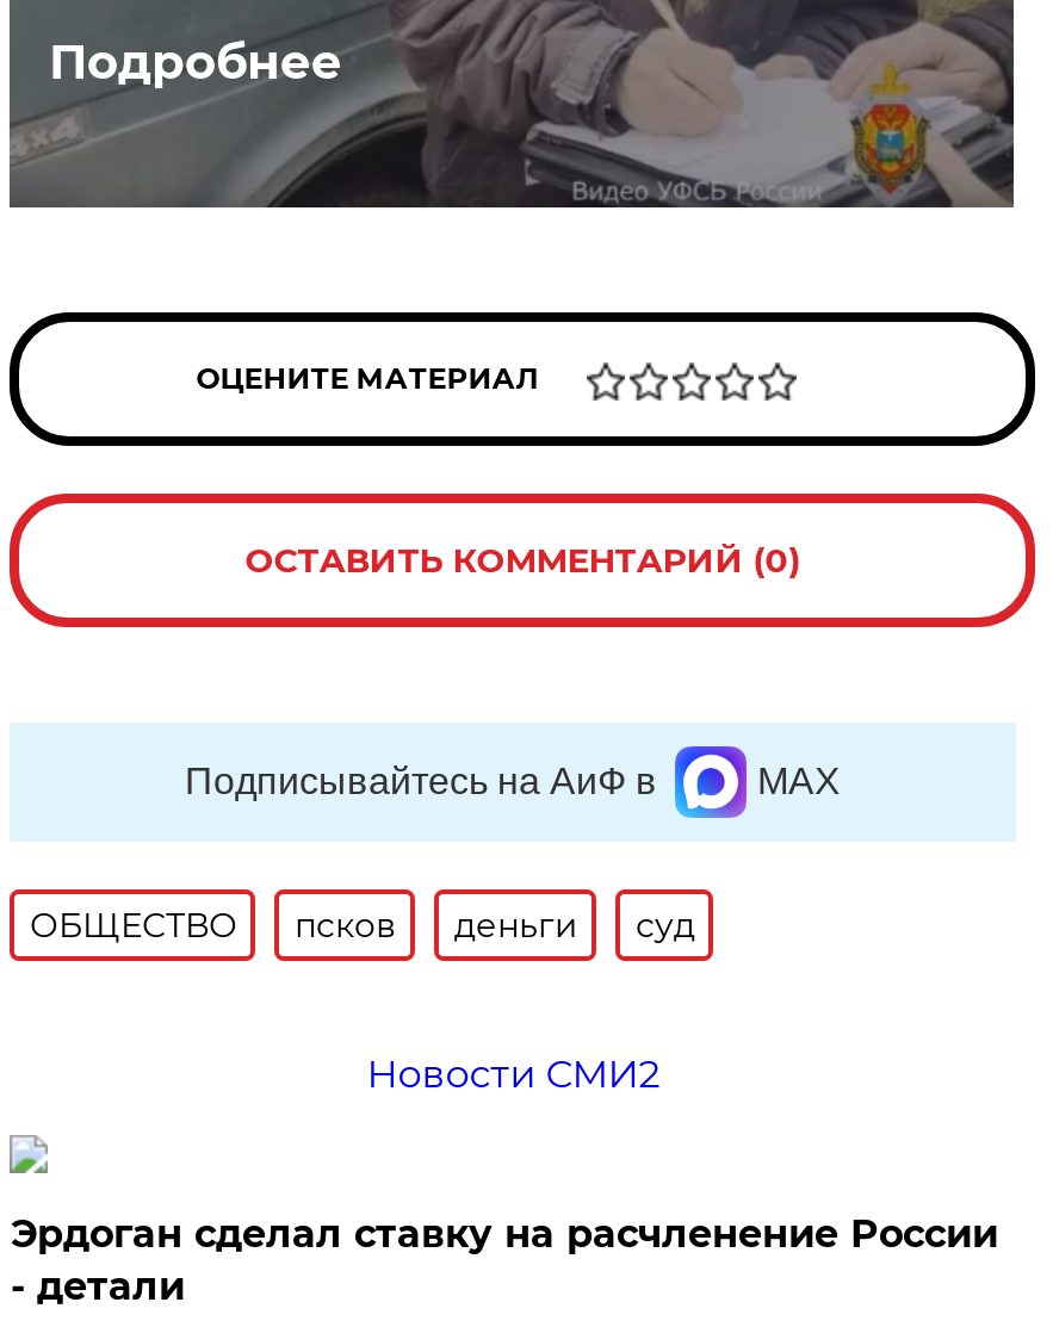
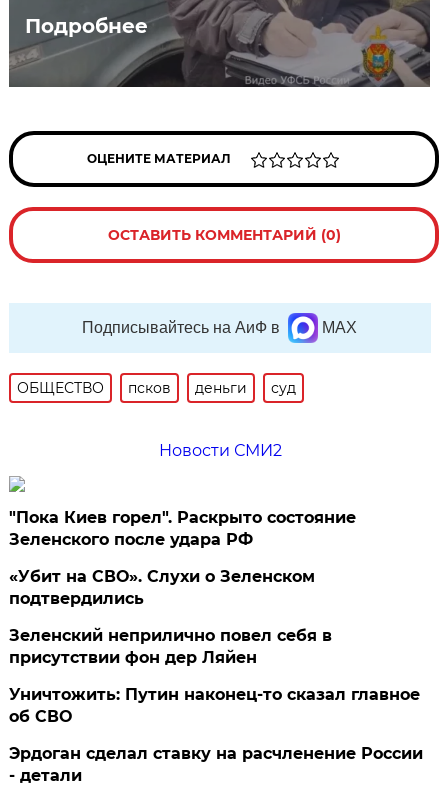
+ "Пока Киев горел". Раскрыто состояние
+ Зеленского после удара РФ
+ «Убит на СВО». Слухи о Зеленском
+ подтвердились
+ Зеленский неприлично повел cебя в
+ присутствии фон дер Ляйен
+ Уничтожить: Путин наконец-то сказал главное
+ об СВО
